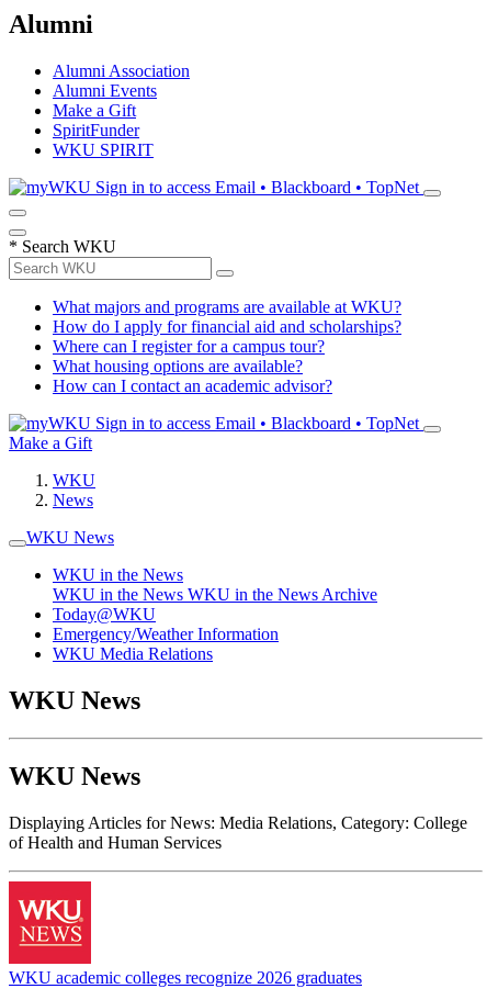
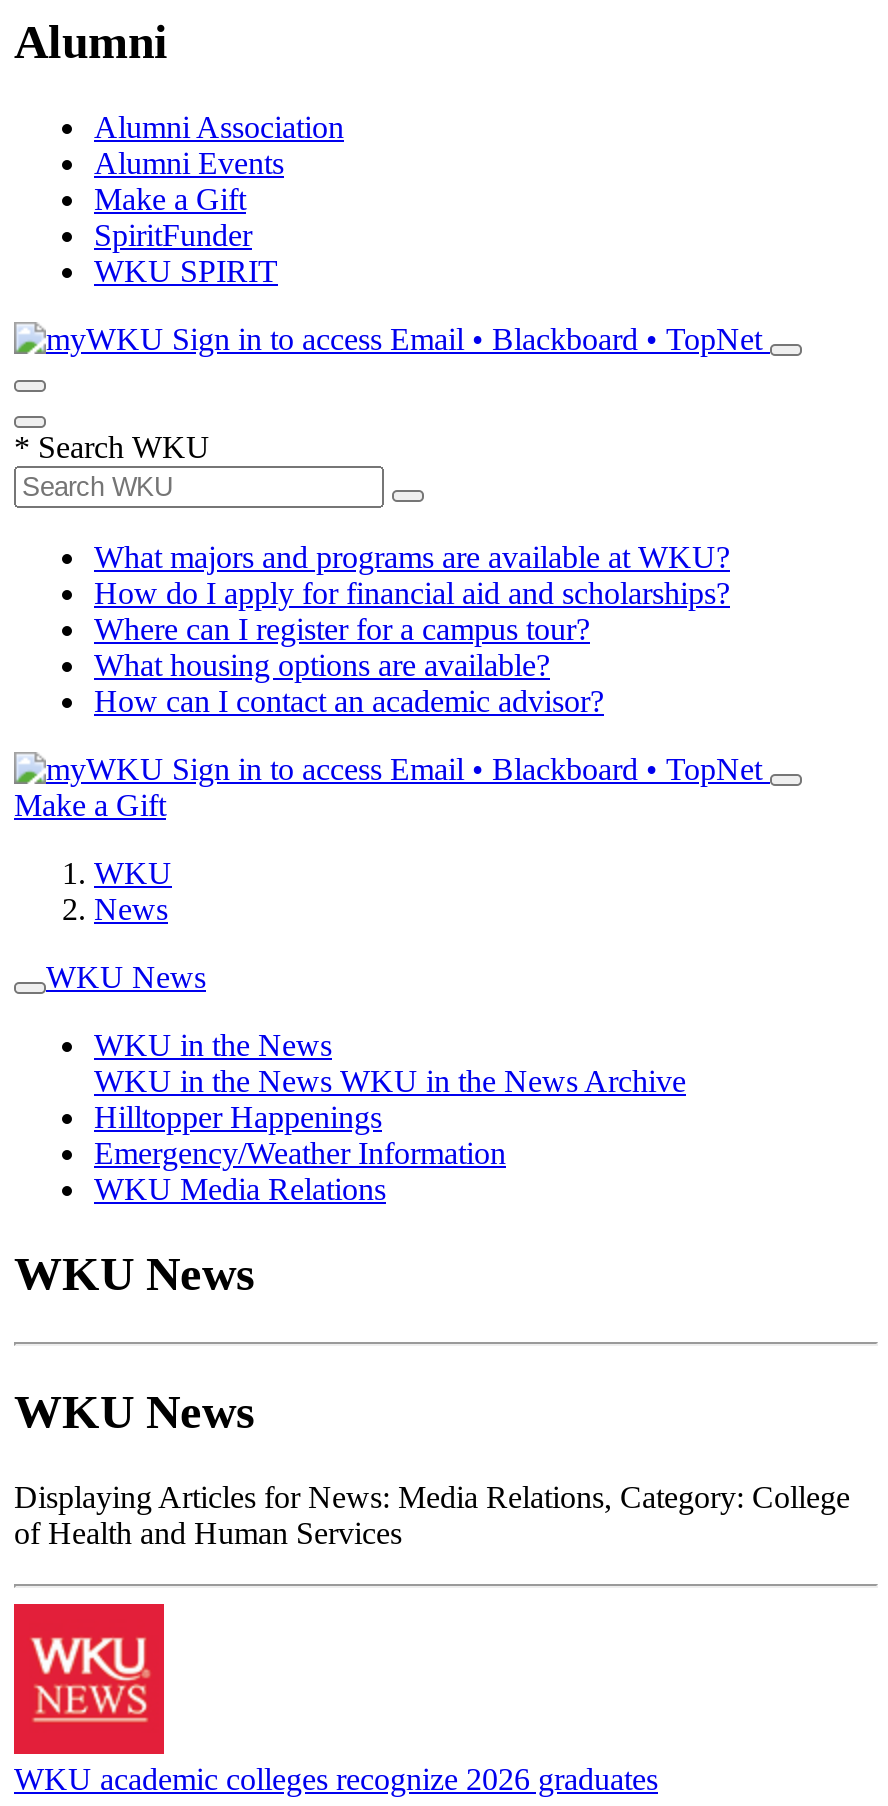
- Today@WKU
+ Hilltopper Happenings
